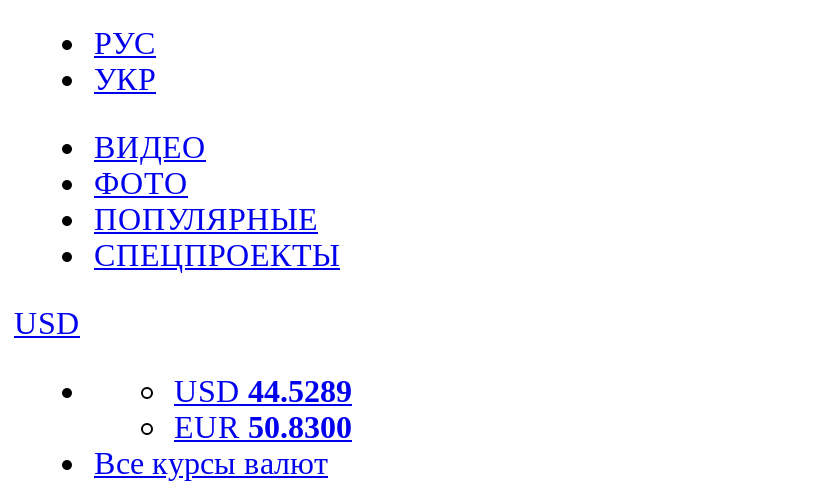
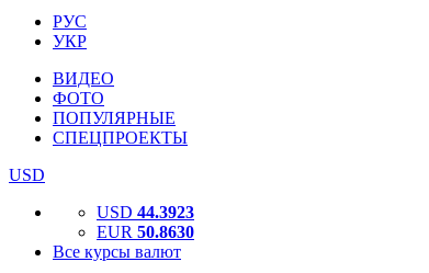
- USD 44.5289
+ USD 44.3923

- EUR 50.8300
+ EUR 50.8630
